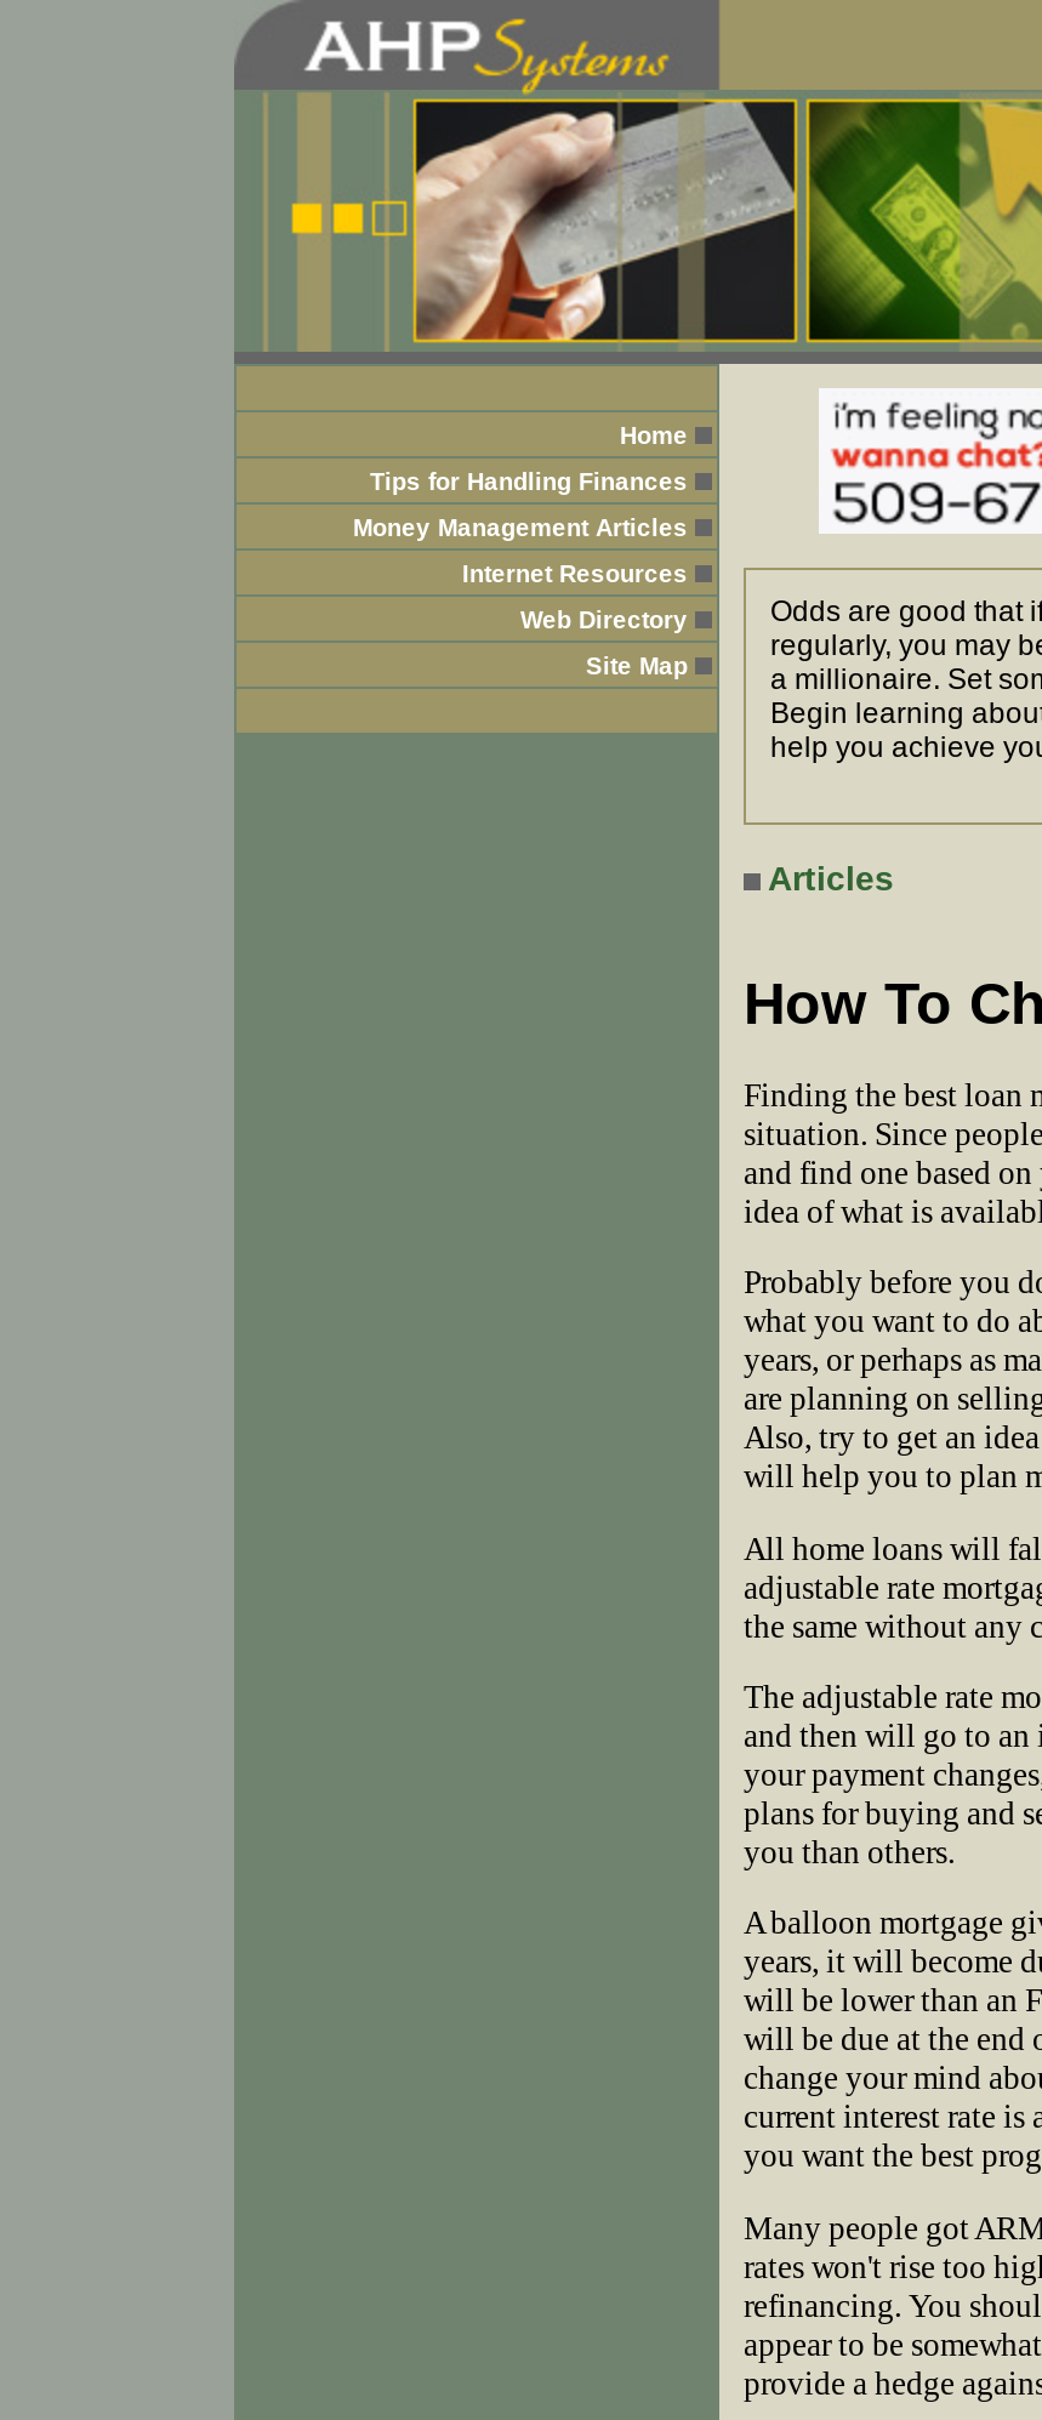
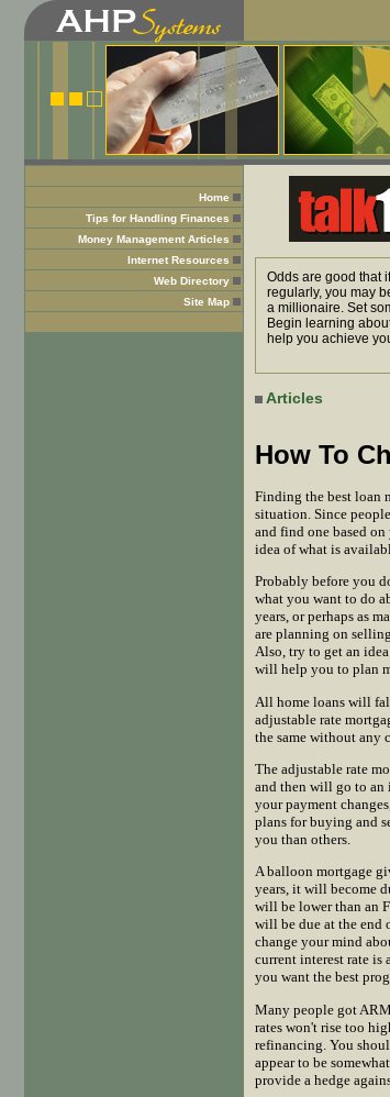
- [image]
+ [image]
